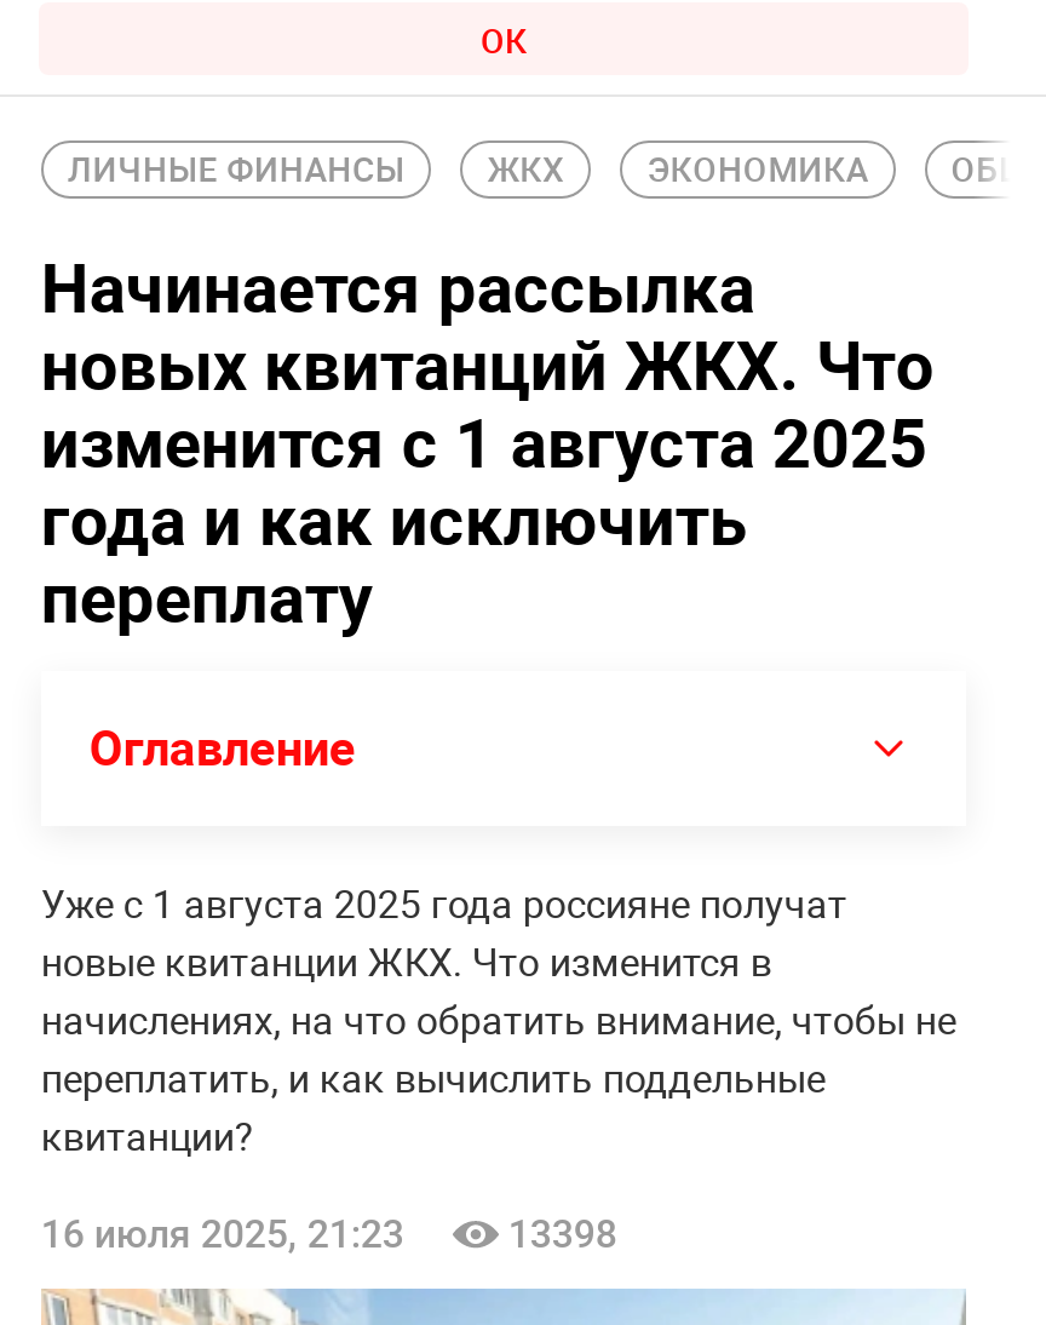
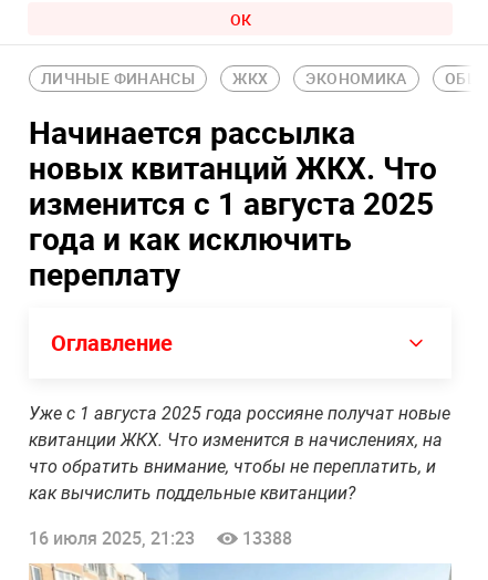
- 16 июля 2025, 21:23 13398
+ 16 июля 2025, 21:23 13388
